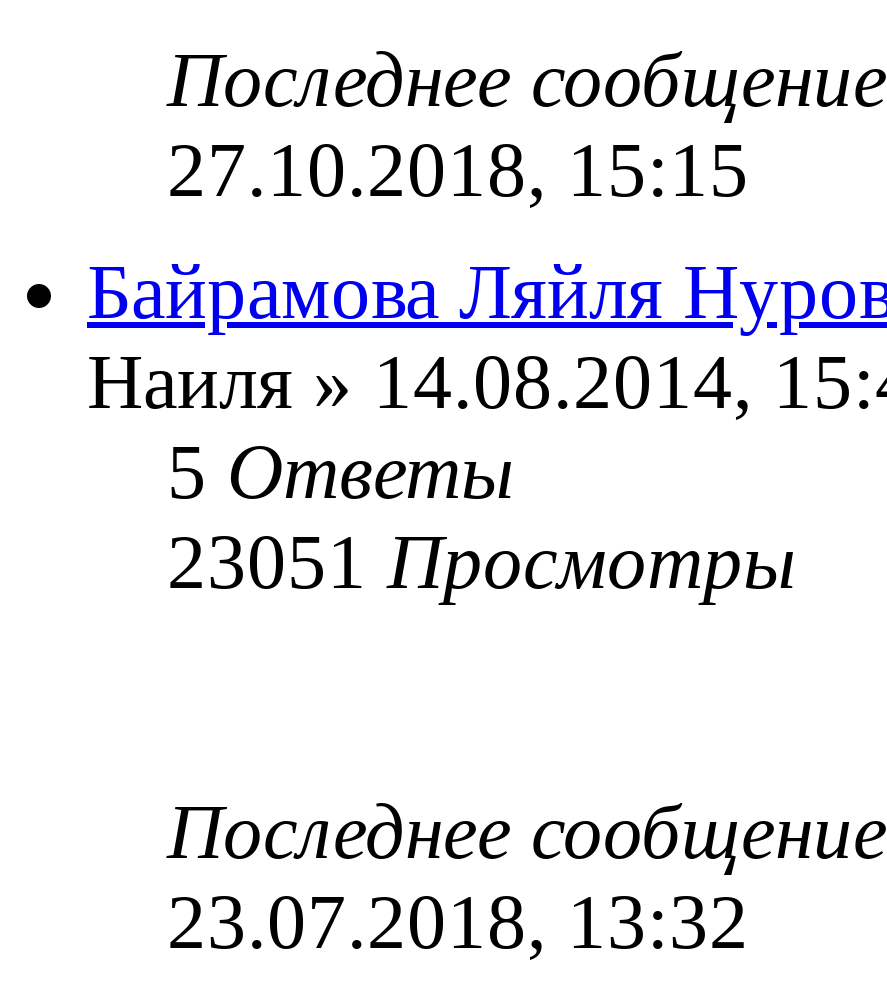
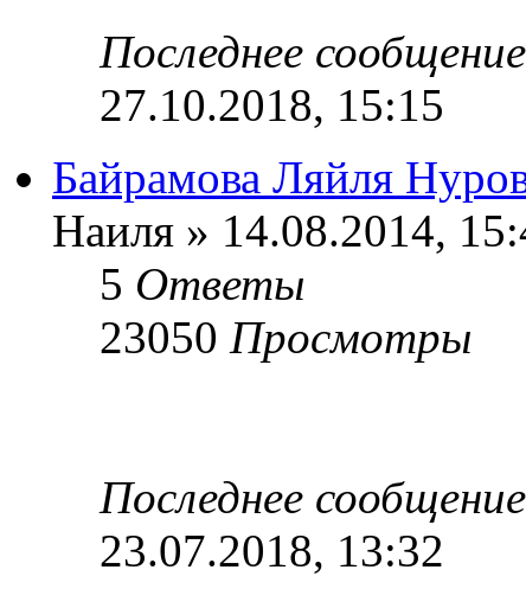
- 23051 Просмотры
+ 23050 Просмотры
